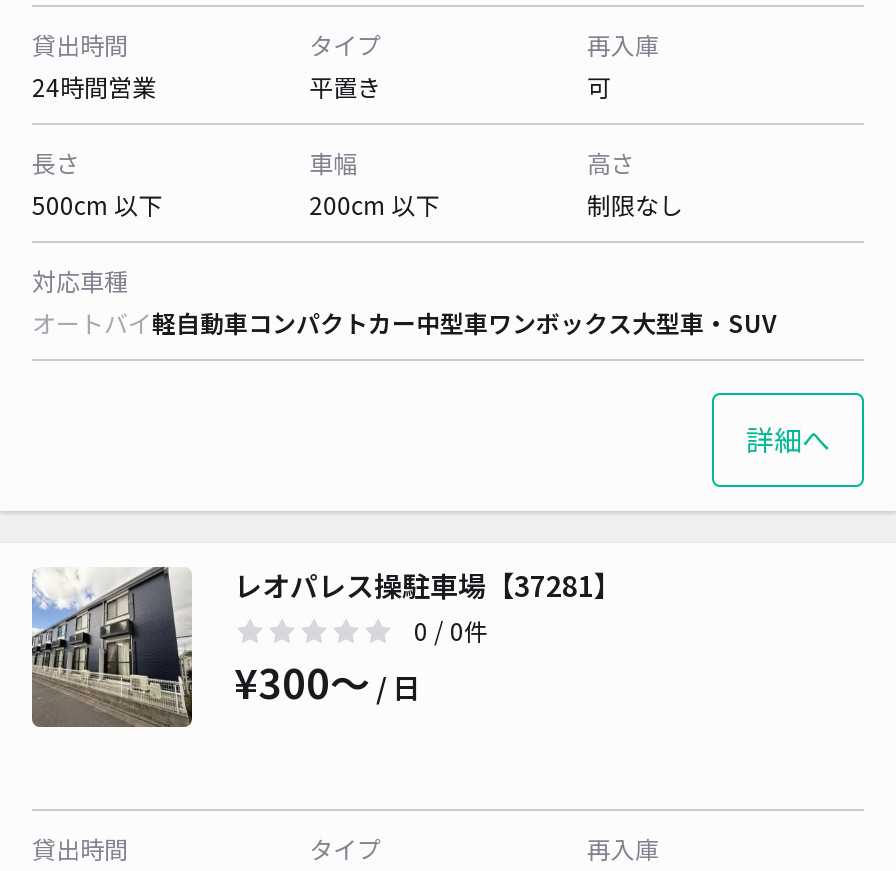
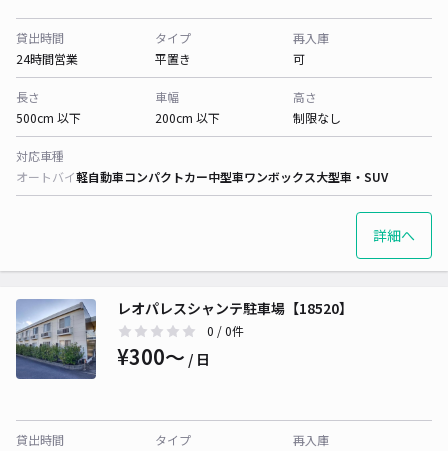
- [image]
- レオパレス操駐車場【37281】
+ [image]
+ レオパレスシャンテ駐車場【18520】
